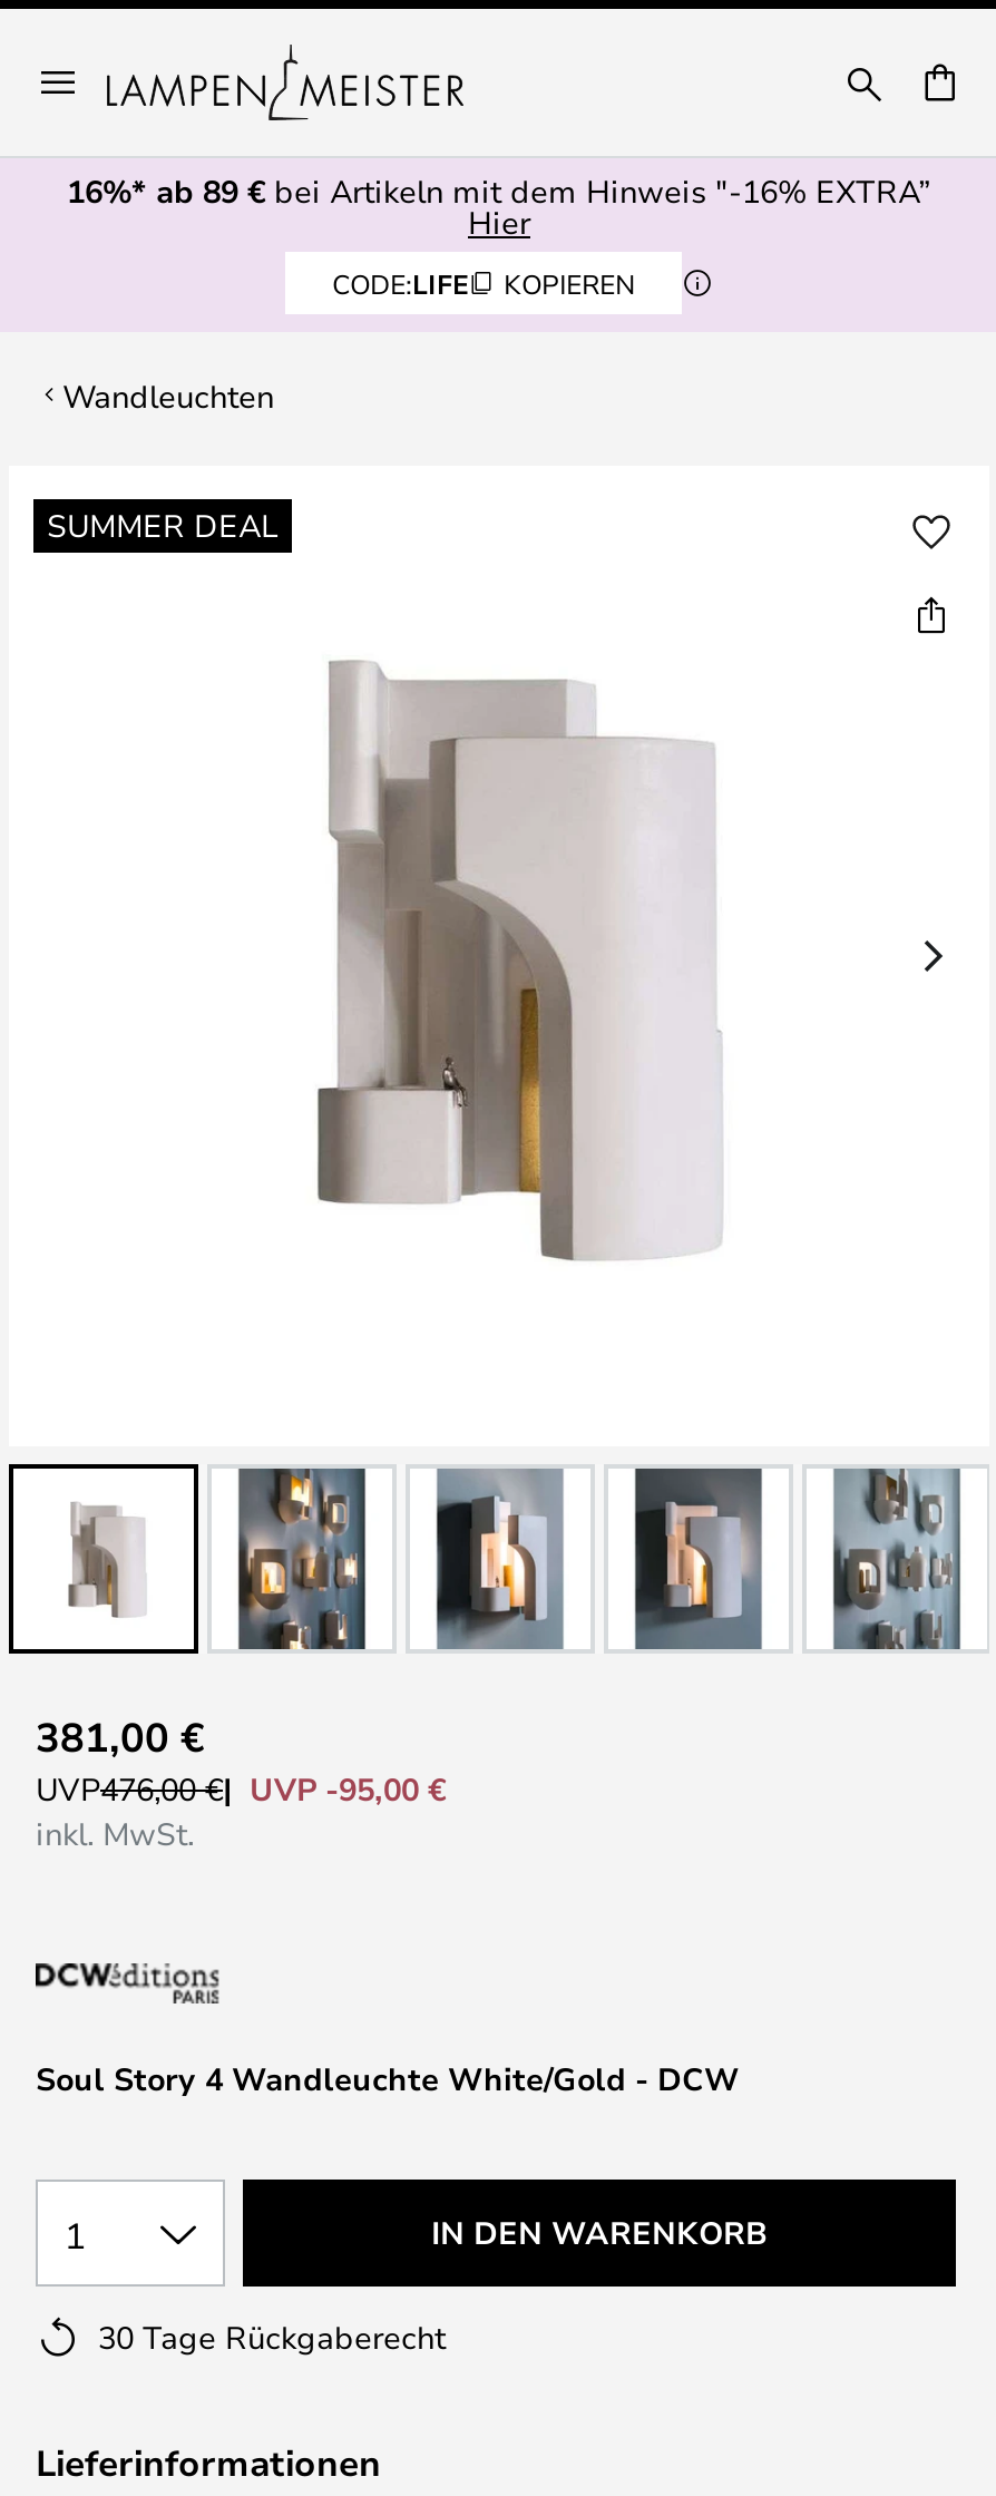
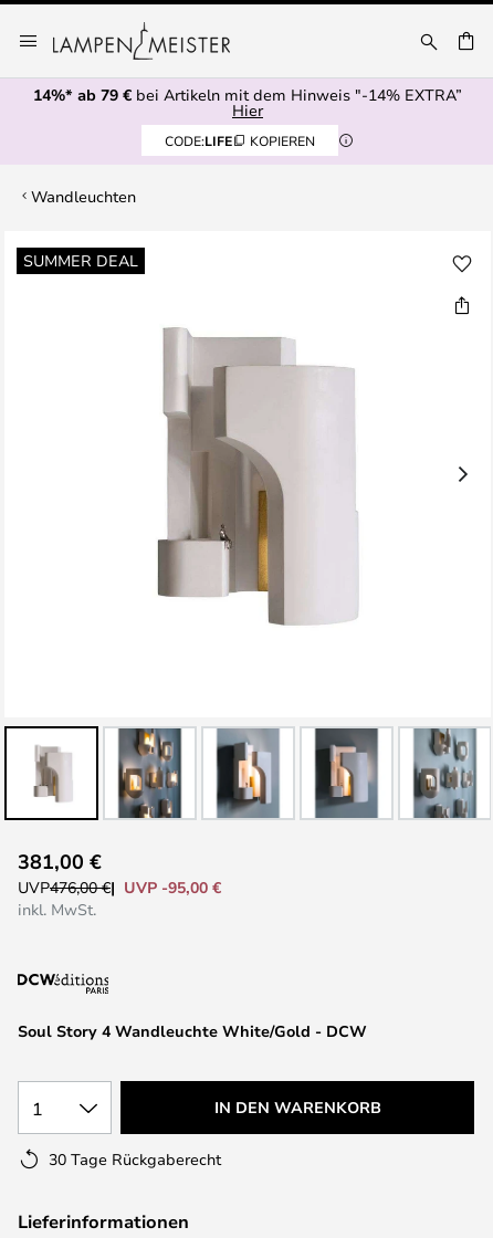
- 16%* ab 89 €bei Artikeln mit dem Hinweis "-16% EXTRA”
+ 14%* ab 79 €bei Artikeln mit dem Hinweis "-14% EXTRA”
